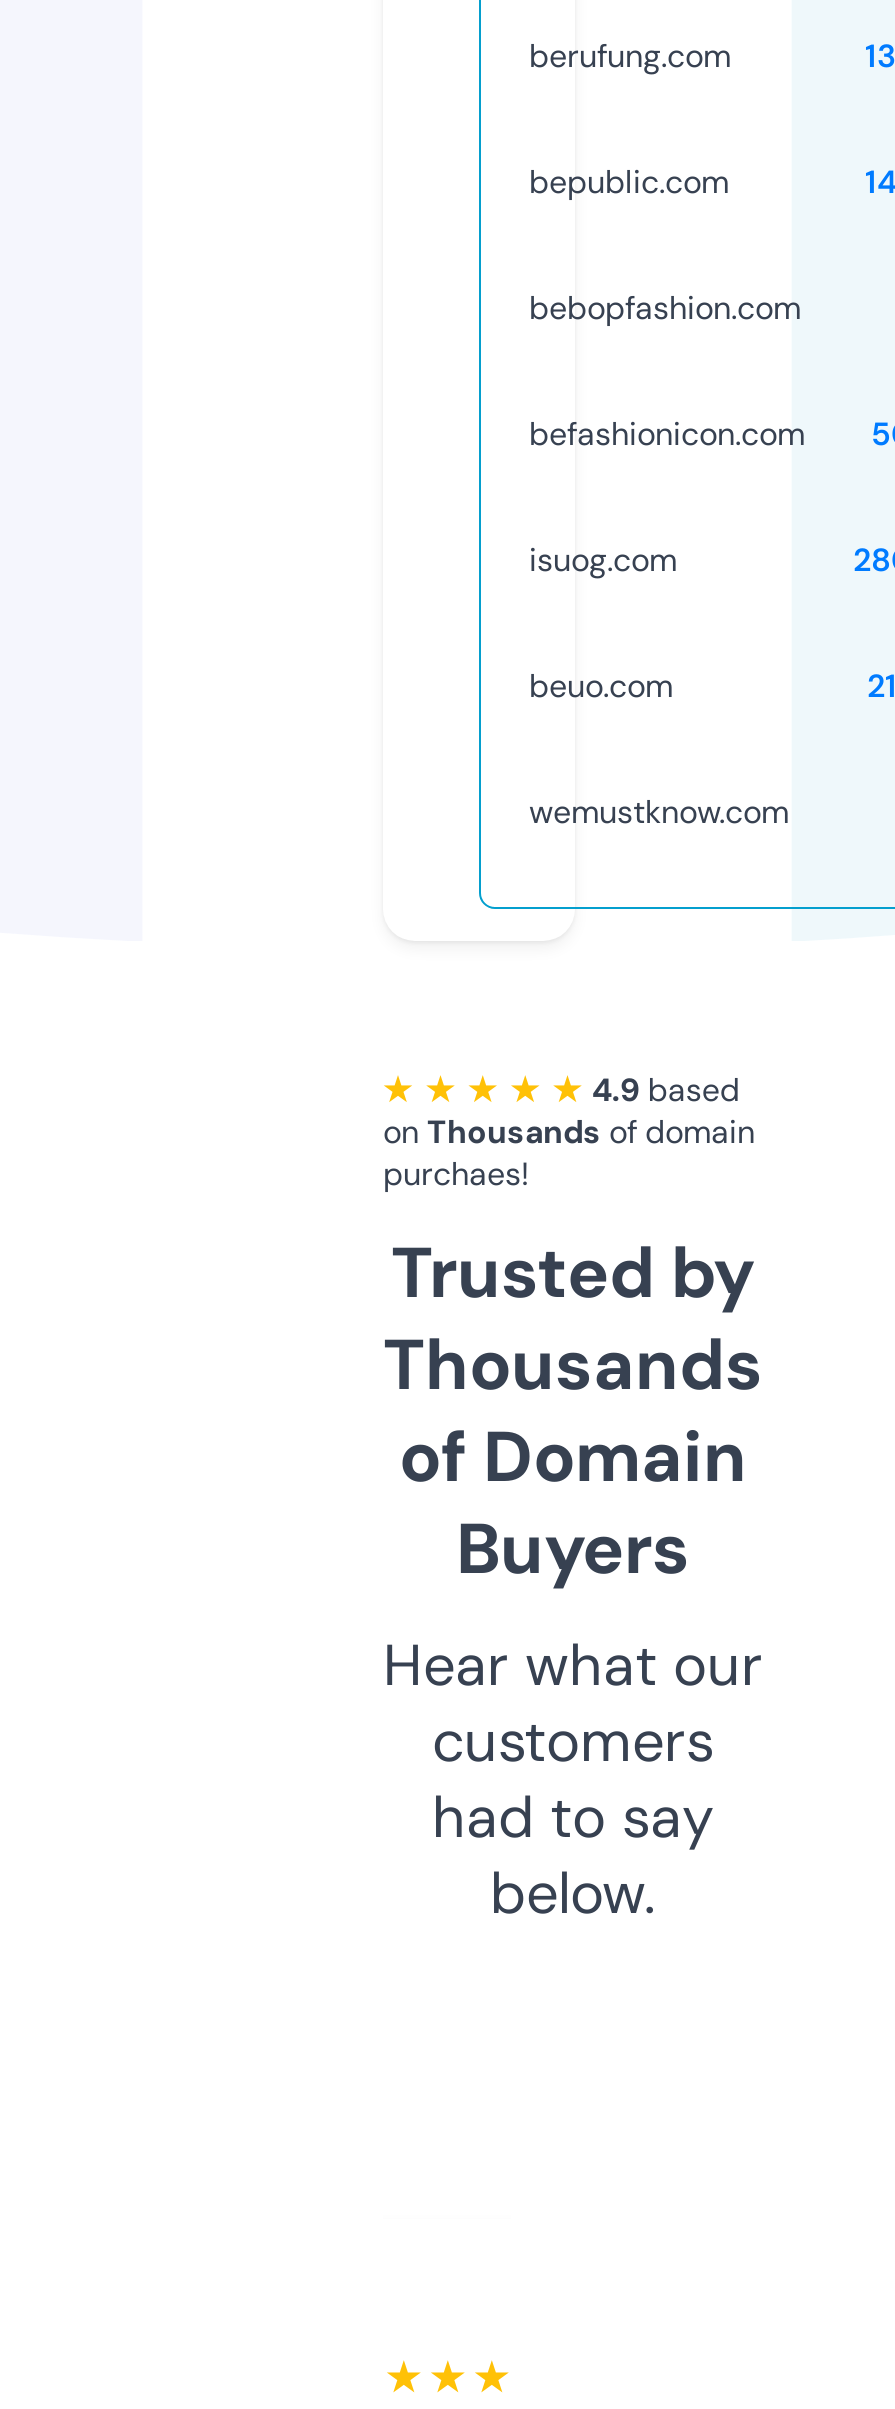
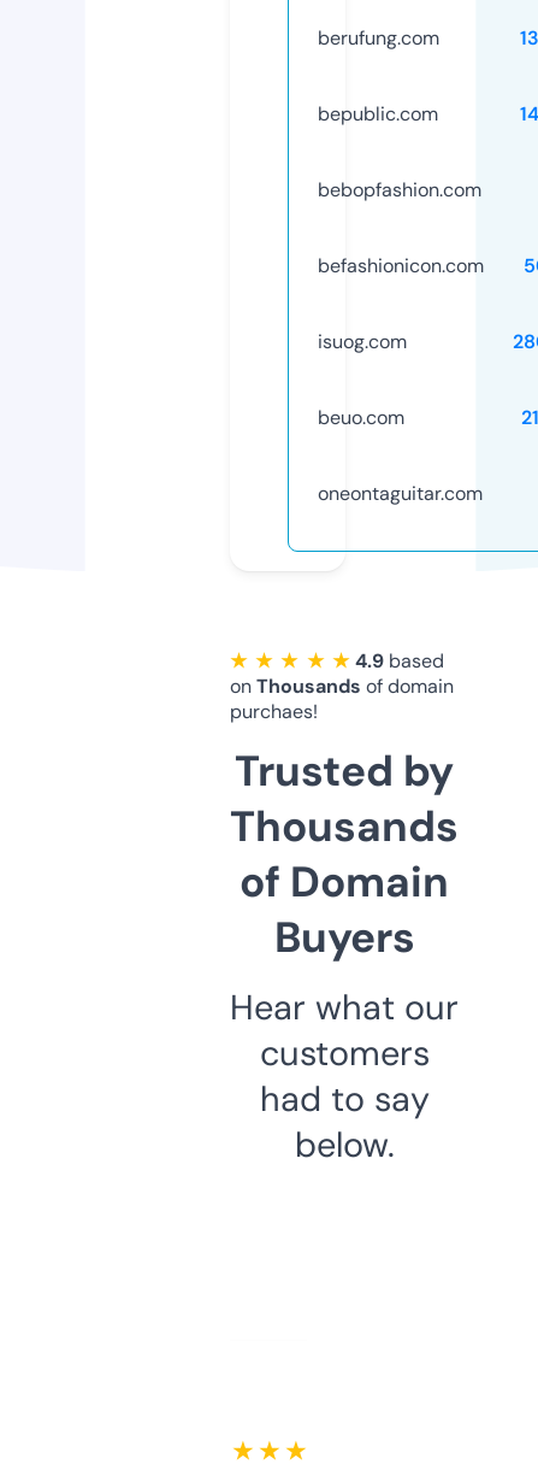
- wemustknow.com
+ oneontaguitar.com
